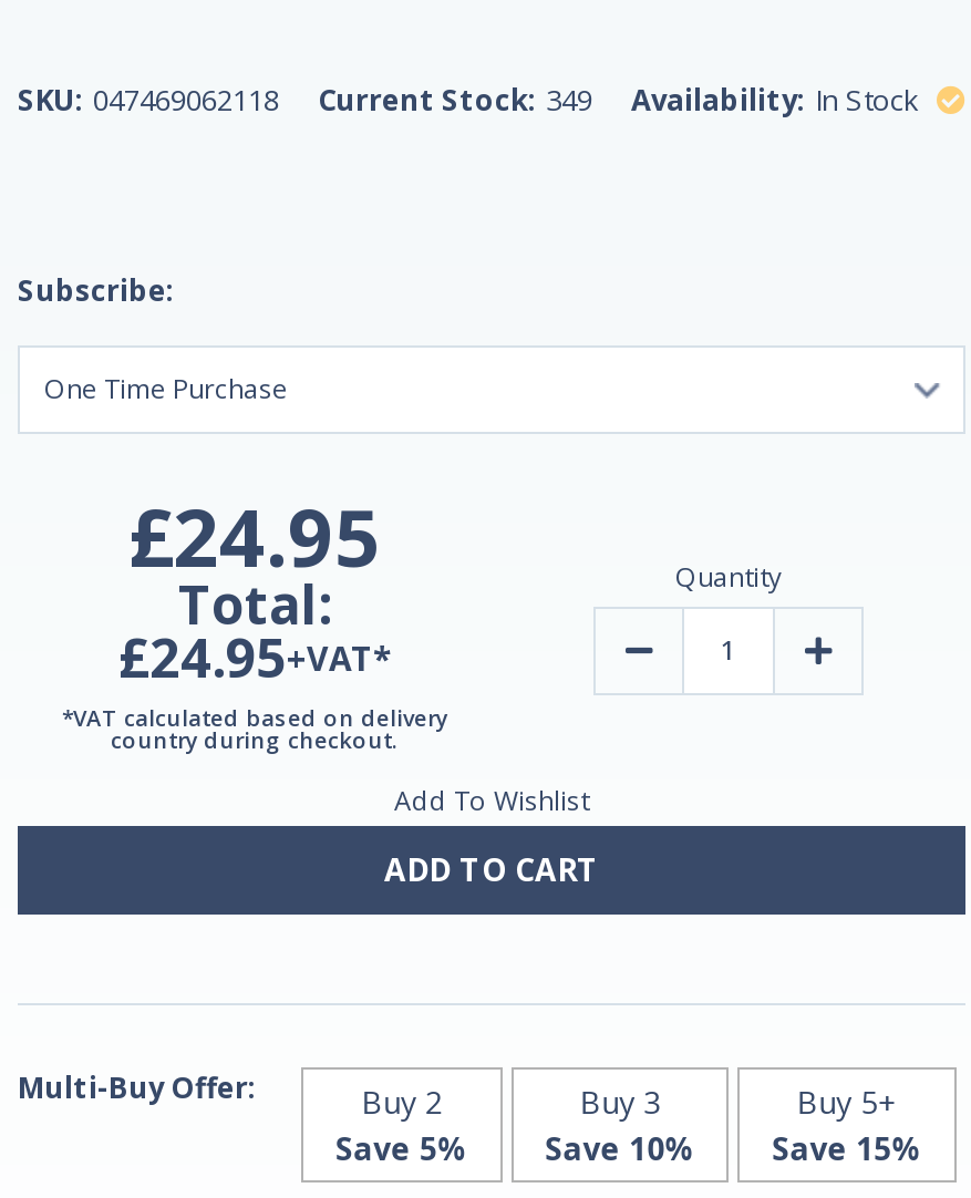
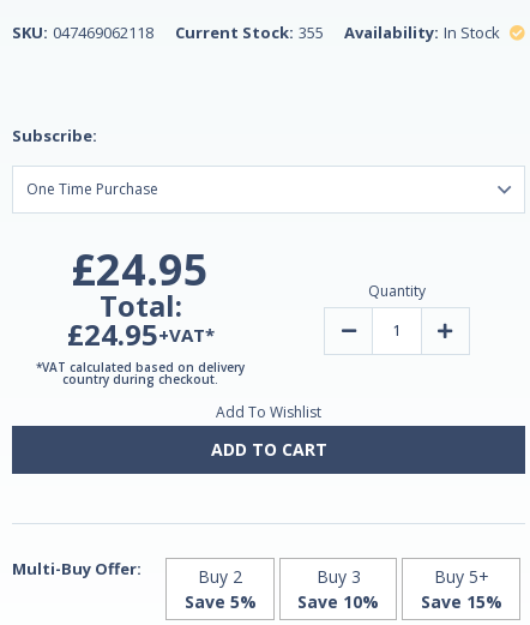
- Current Stock: 349
+ Current Stock: 355
